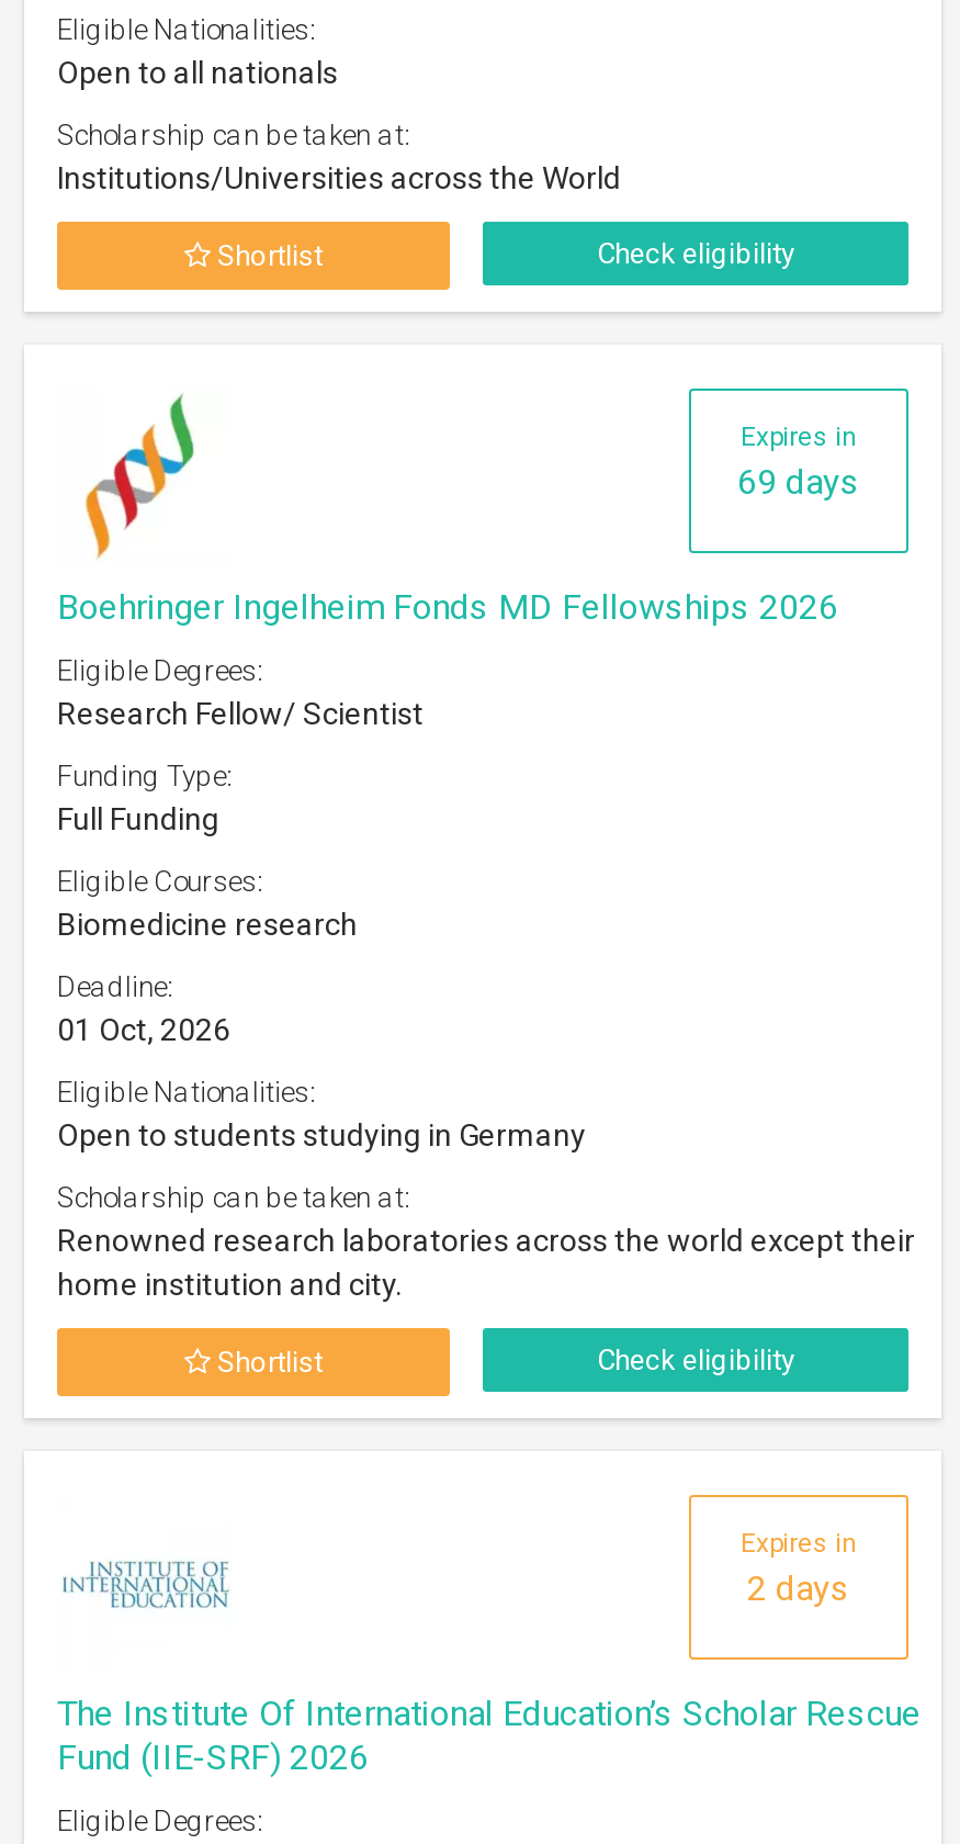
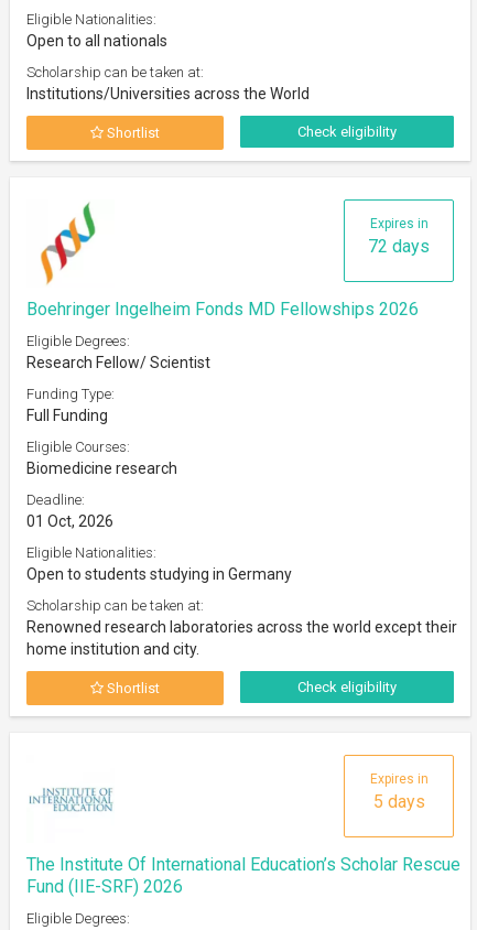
- 69 days
+ 72 days

- 2 days
+ 5 days
